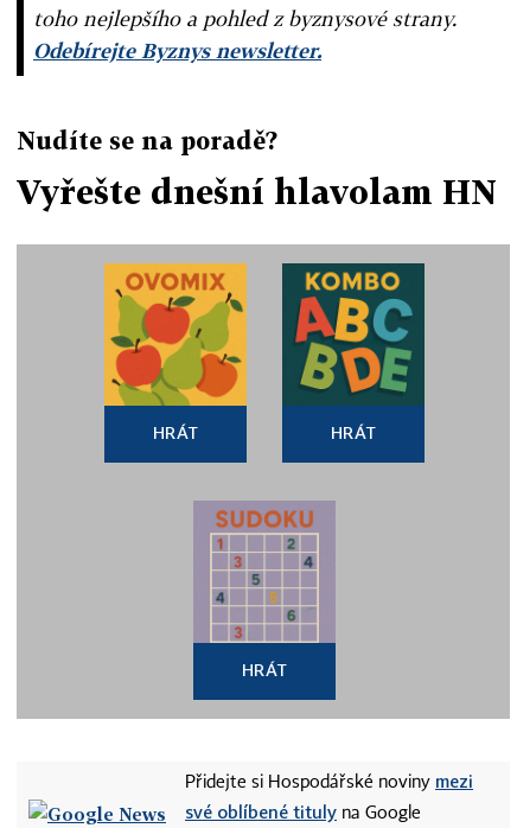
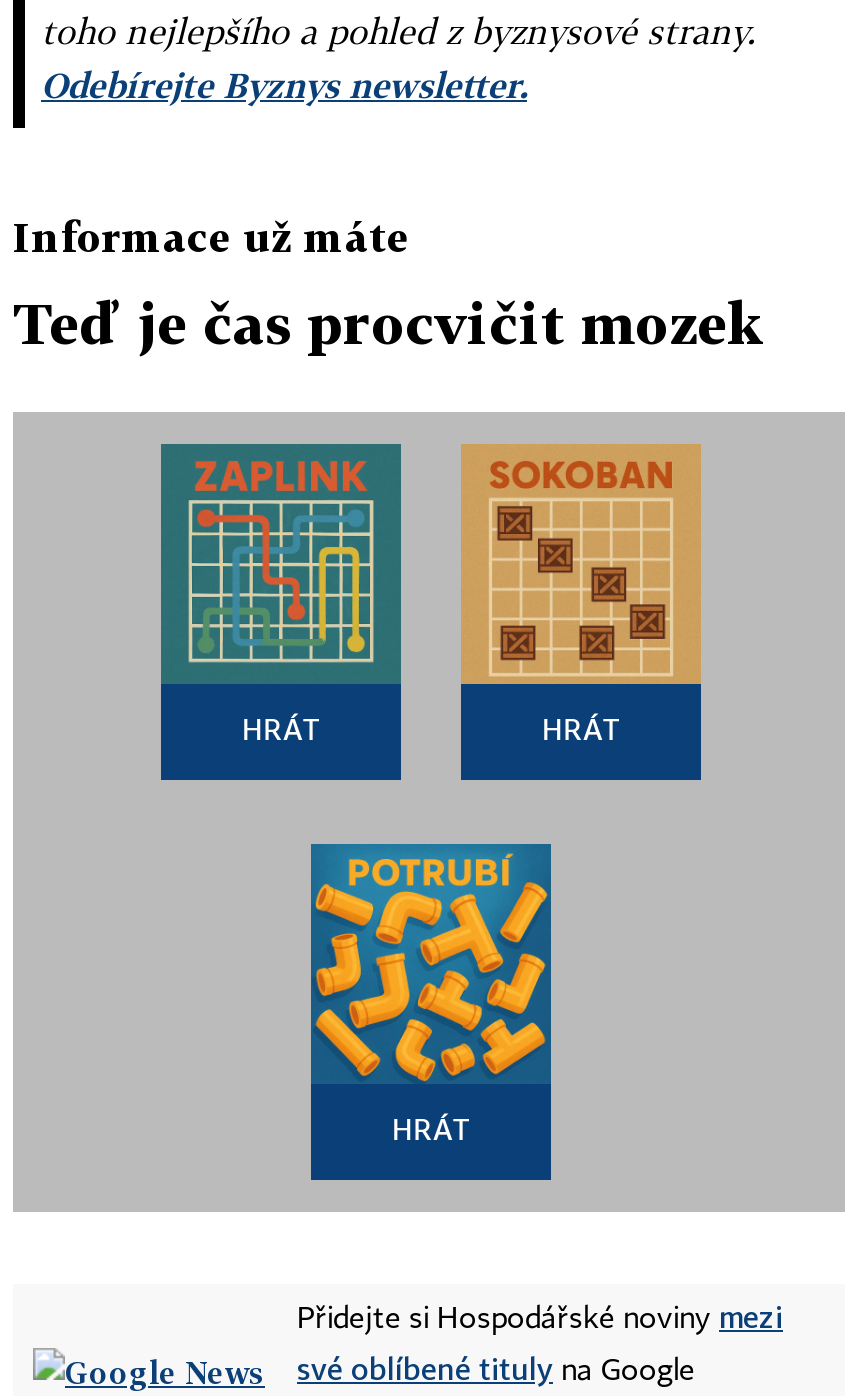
- Nudíte se na poradě?
+ Informace už máte

- Vyřešte dnešní hlavolam HN
+ Teď je čas procvičit mozek

- [image]
+ [image]

- [image]
+ [image]

- [image]
+ [image]
